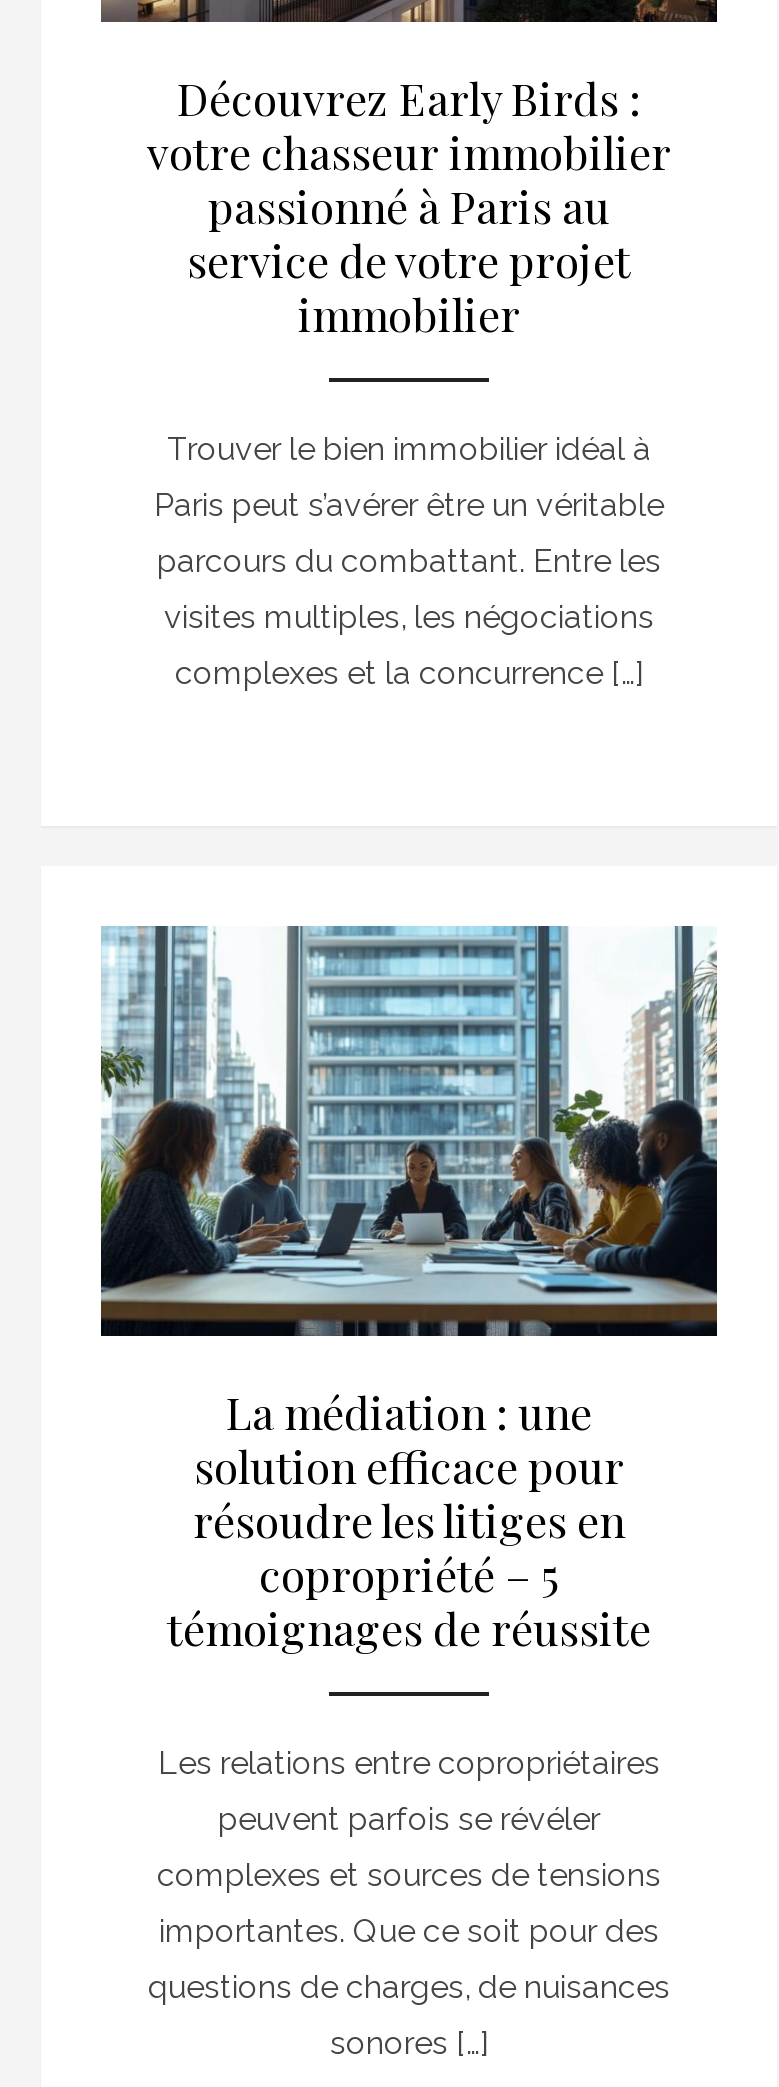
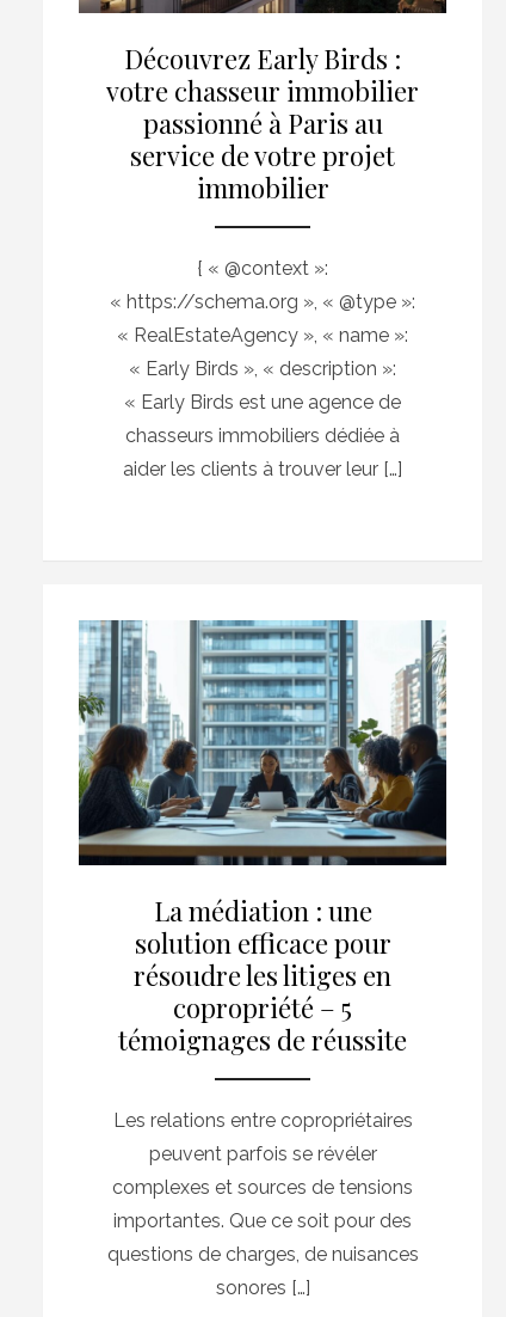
- Trouver le bien immobilier idéal à
- Paris peut s’avérer être un véritable
- parcours du combattant. Entre les
- visites multiples, les négociations
- complexes et la concurrence […]
+ { « @context »:
+ « https://schema.org », « @type »:
+ « RealEstateAgency », « name »:
+ « Early Birds », « description »:
+ « Early Birds est une agence de
+ chasseurs immobiliers dédiée à
+ aider les clients à trouver leur […]
